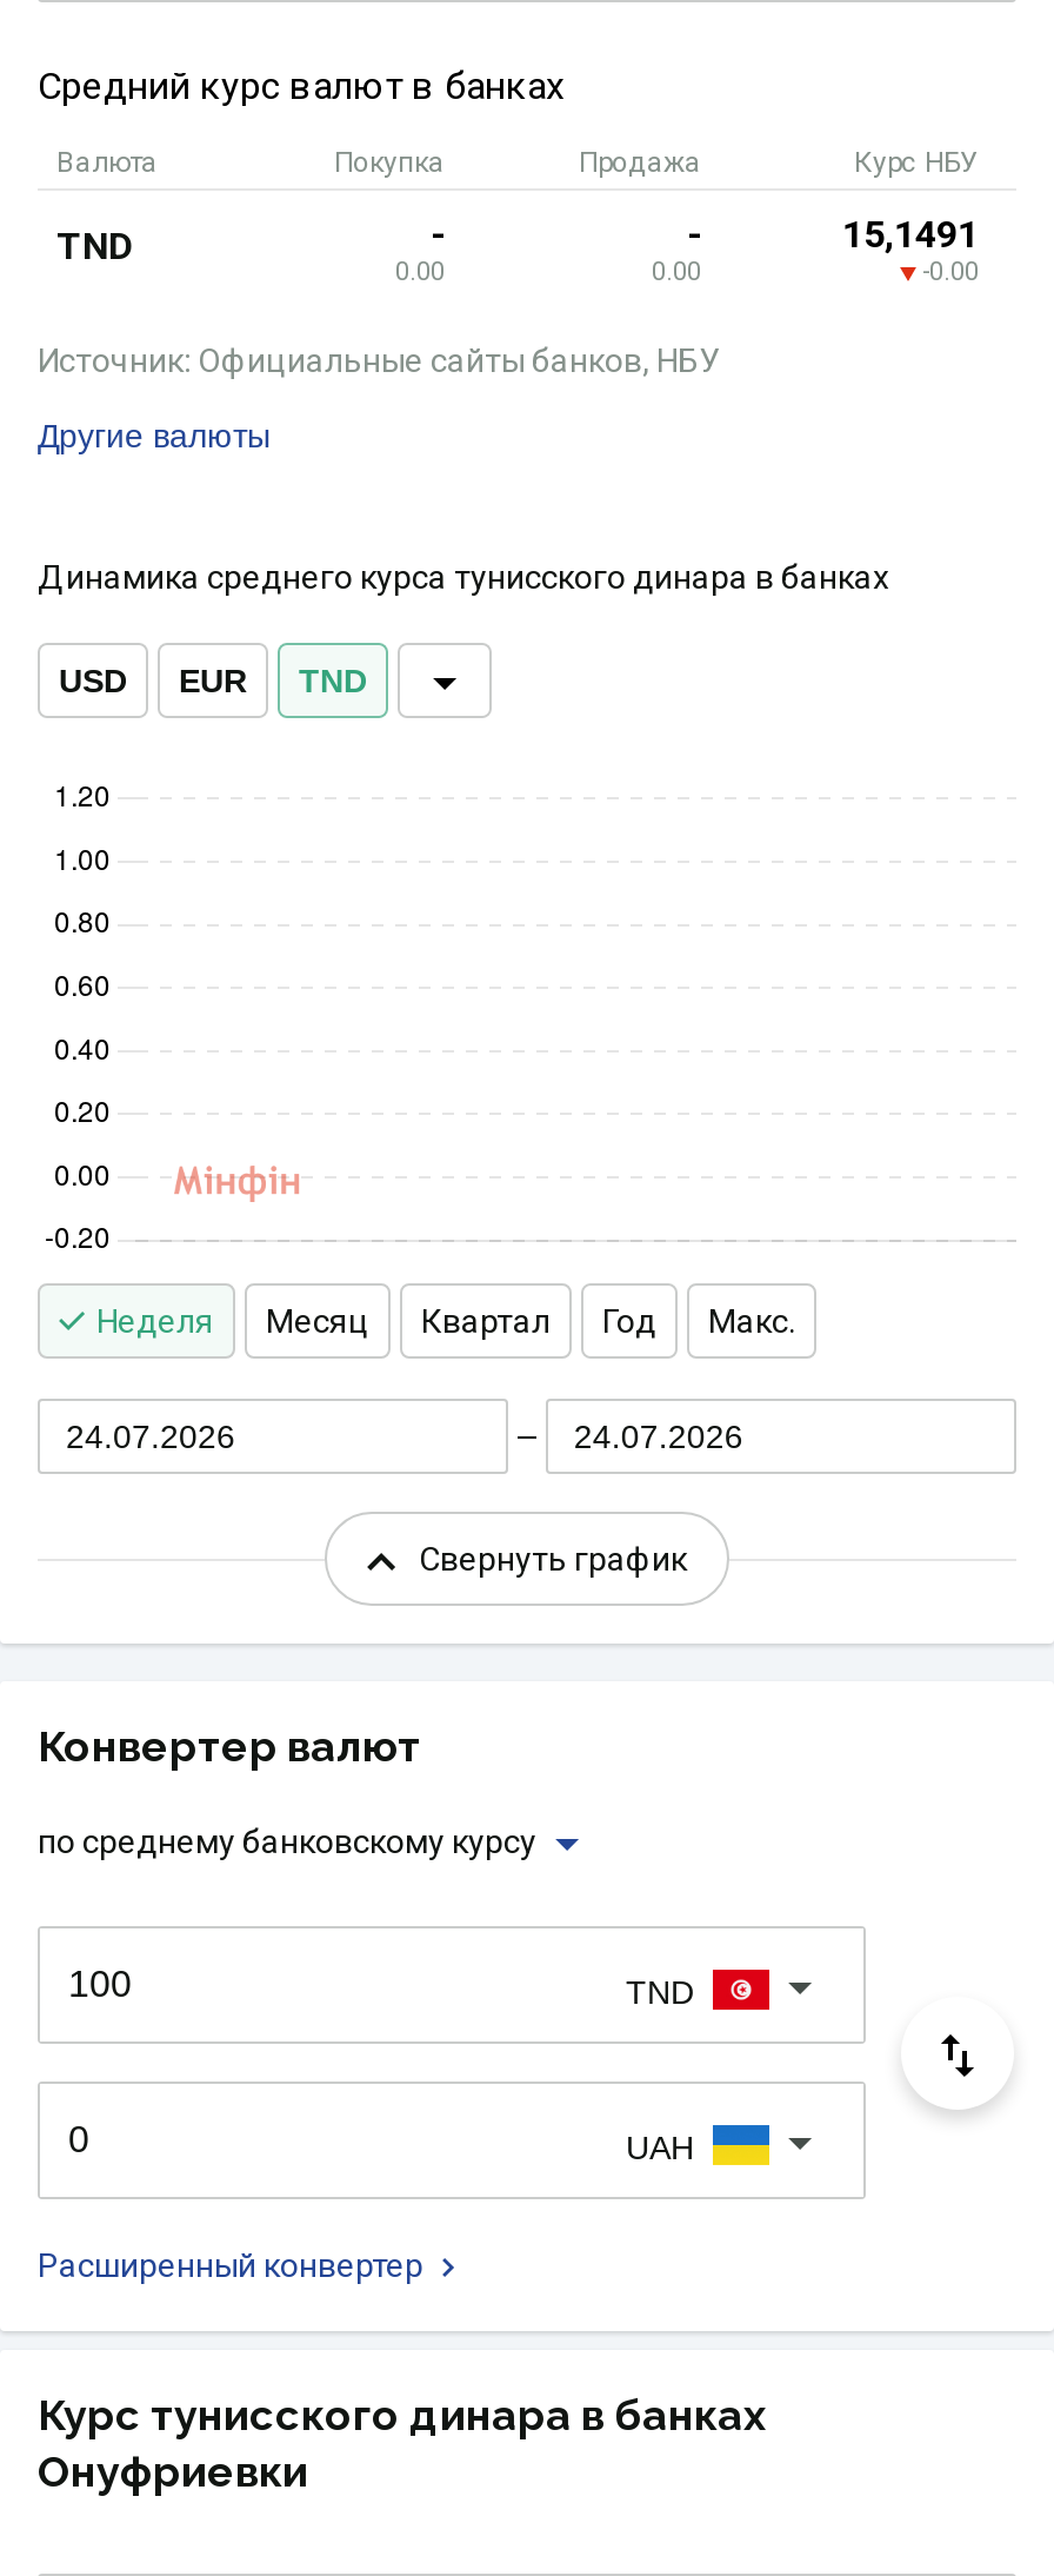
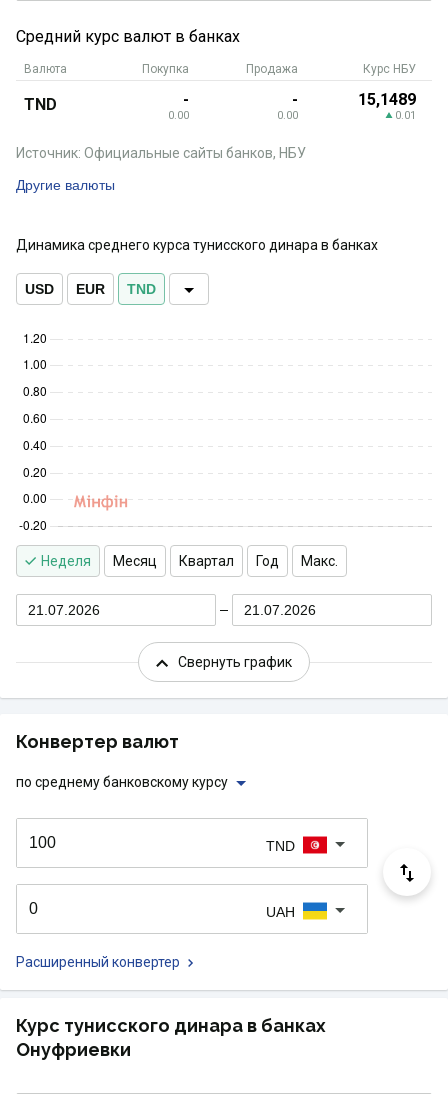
- 15,1491
+ 15,1489

- -0.00
+ 0.01

- 24.07.2026
+ 21.07.2026

- 24.07.2026
+ 21.07.2026
